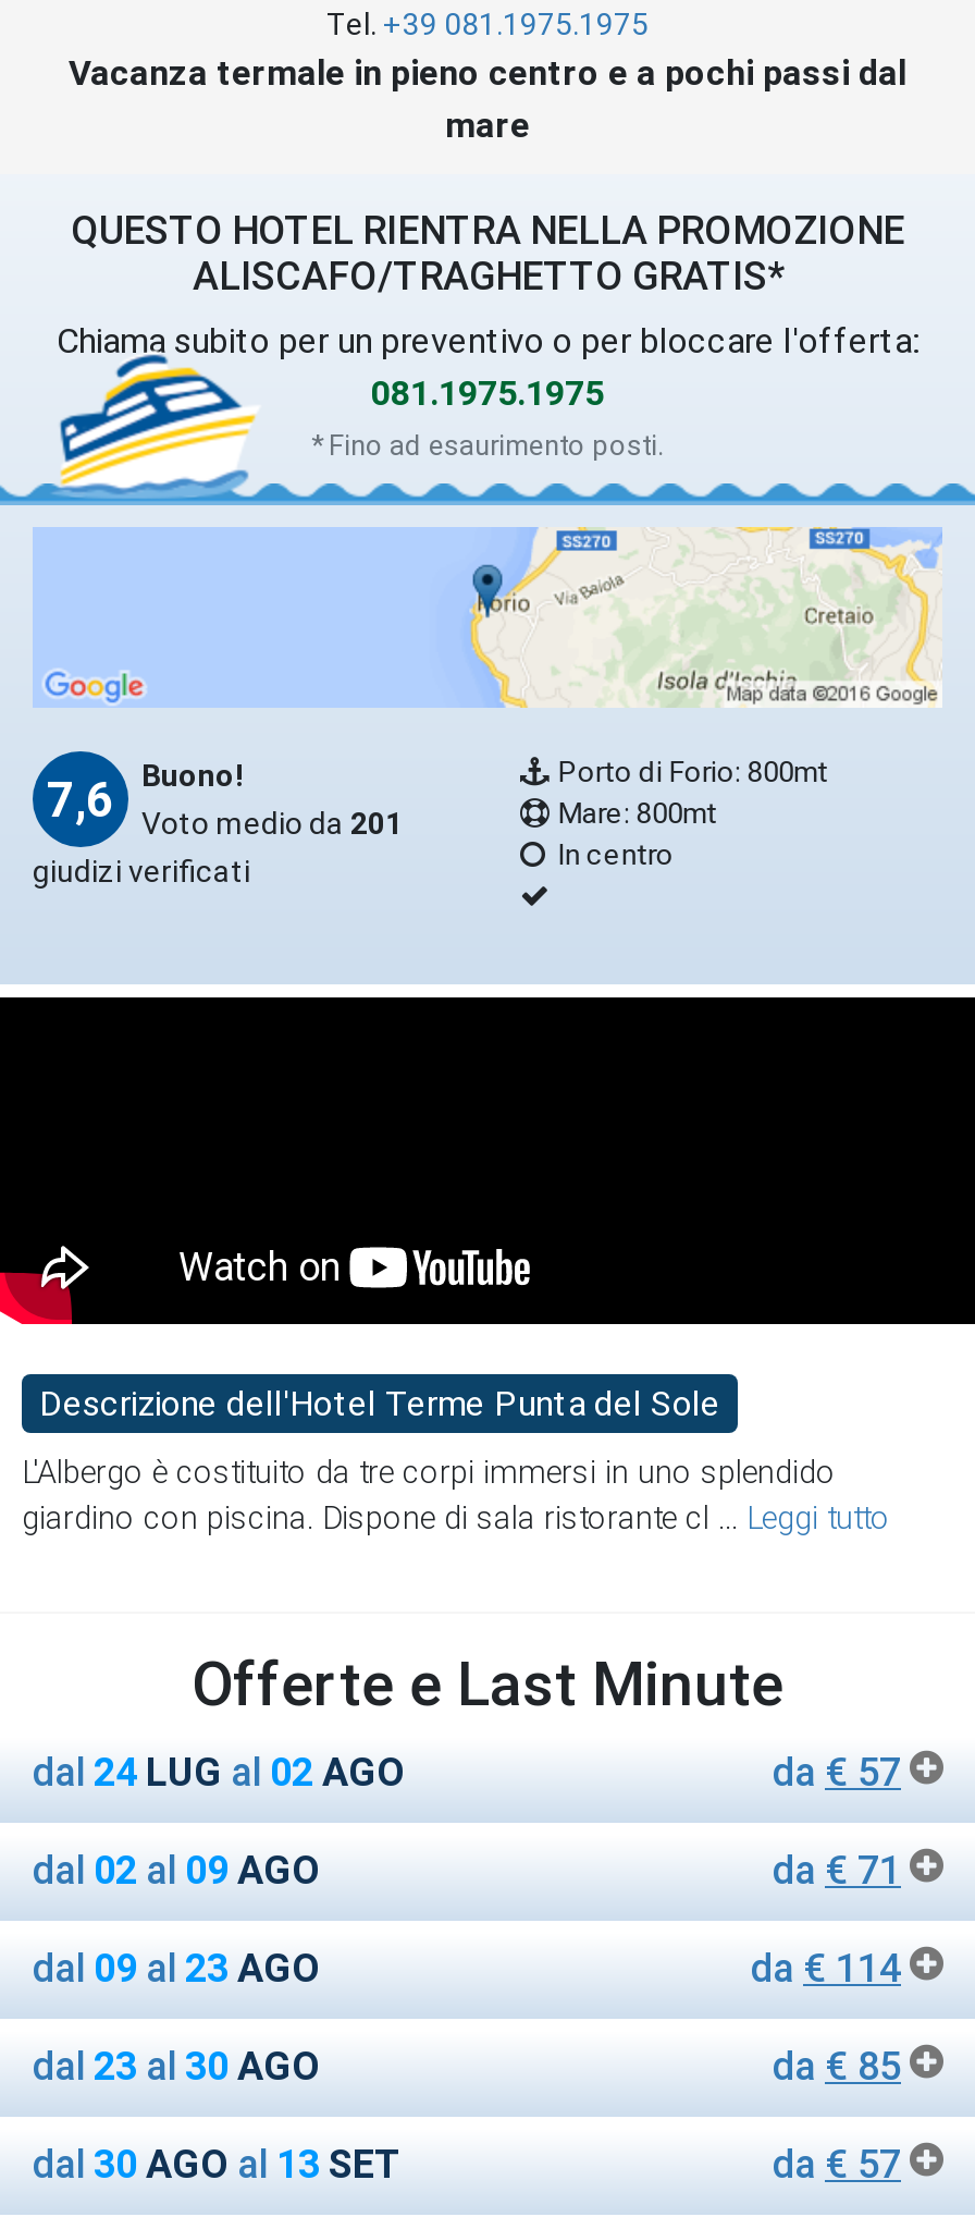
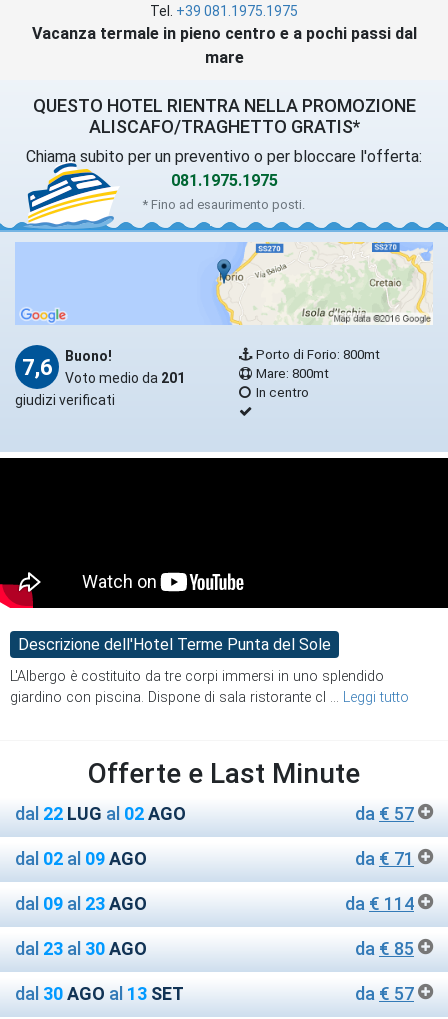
- dal 24 LUG al 02 AGO
+ dal 22 LUG al 02 AGO
